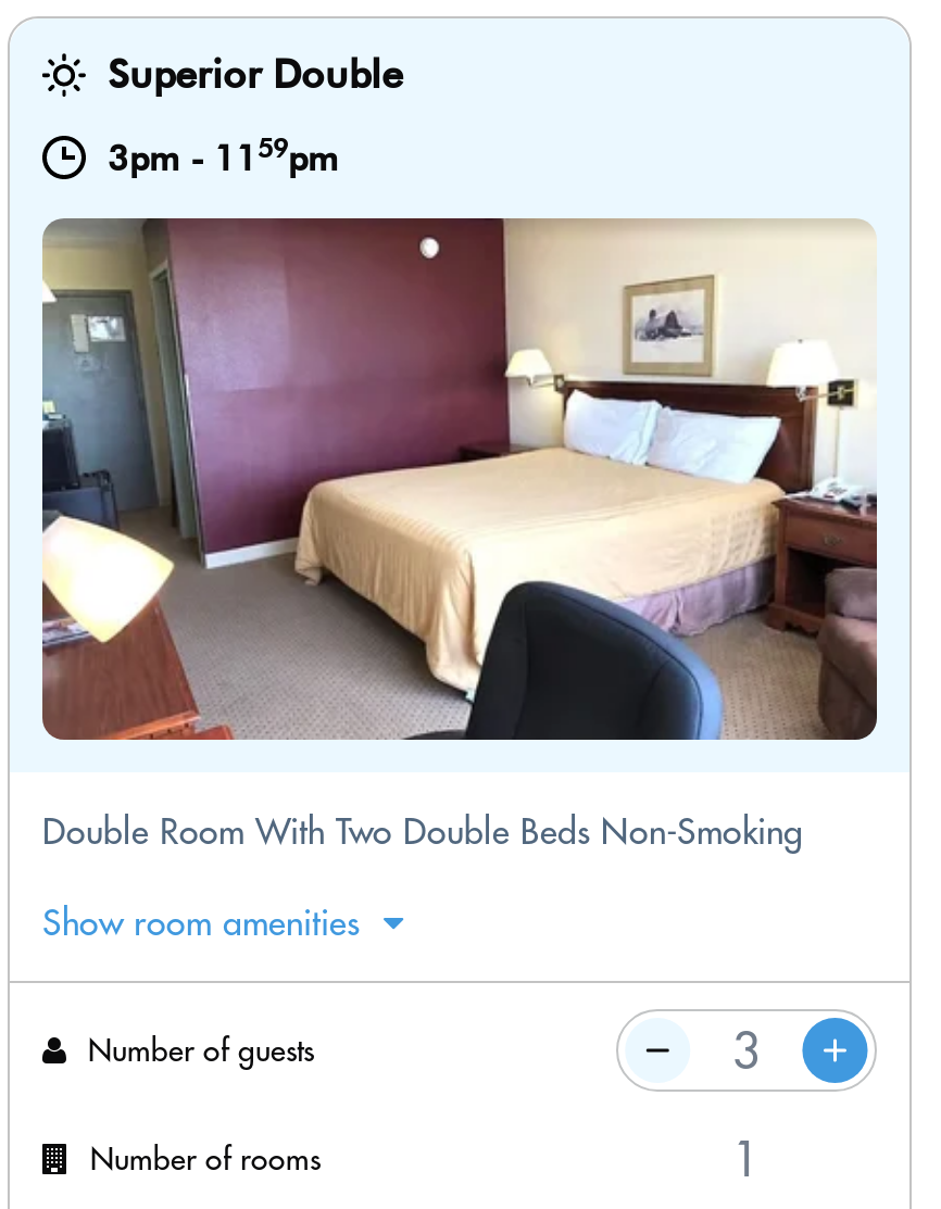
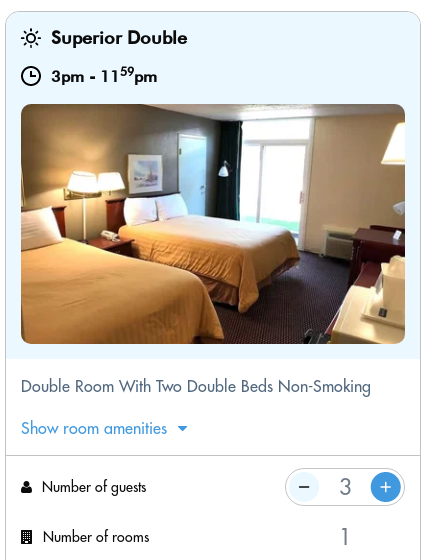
- [image]
+ [image]
